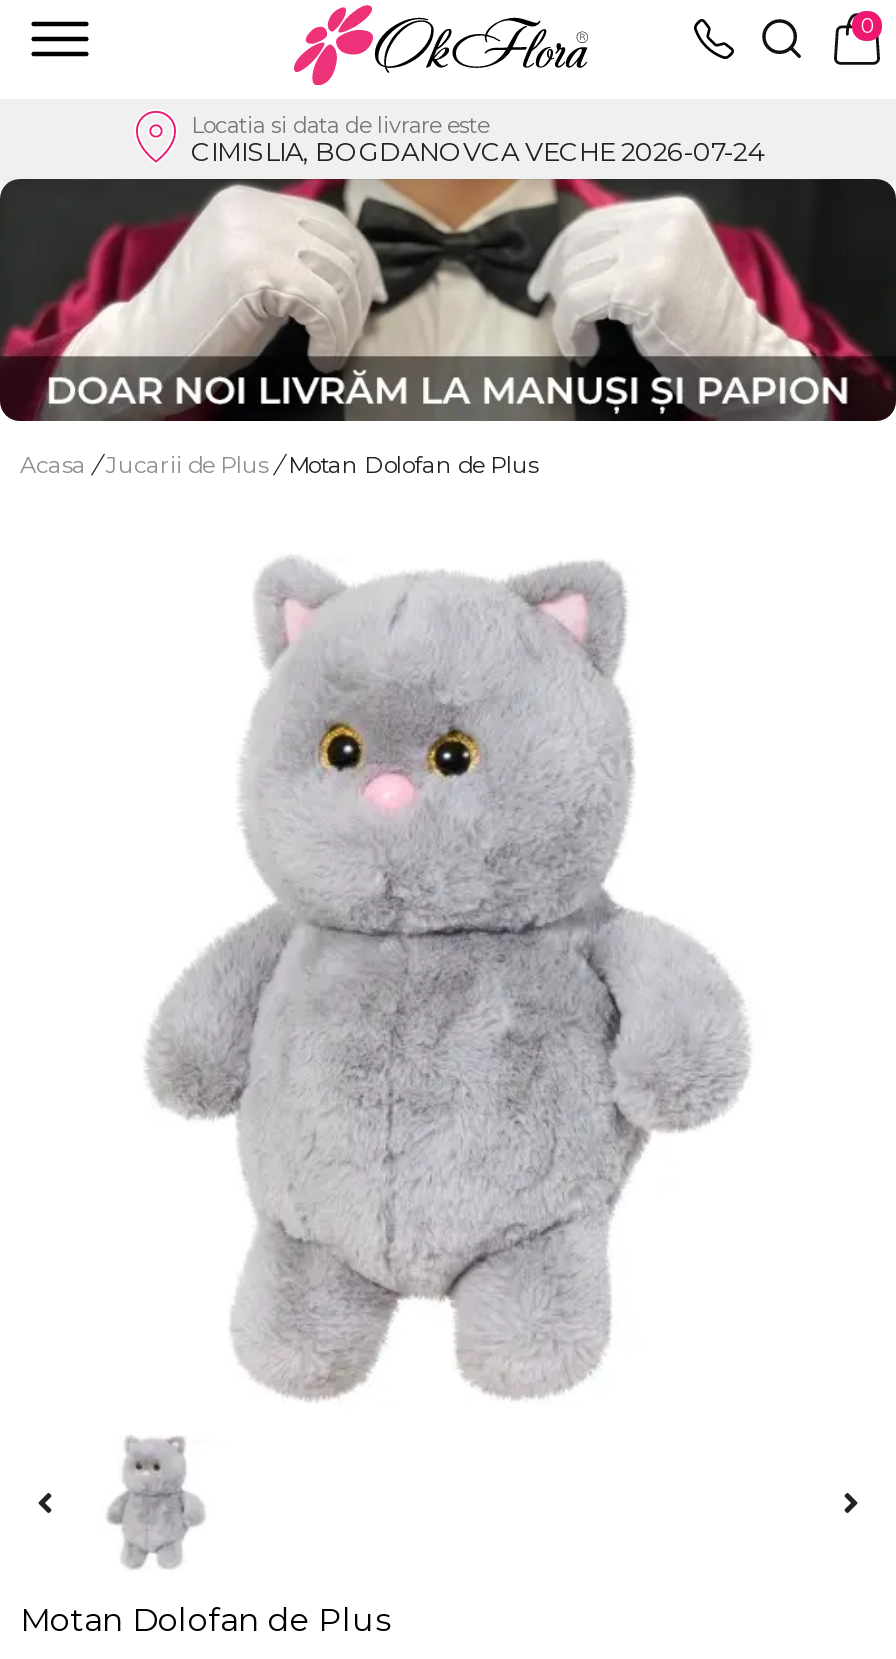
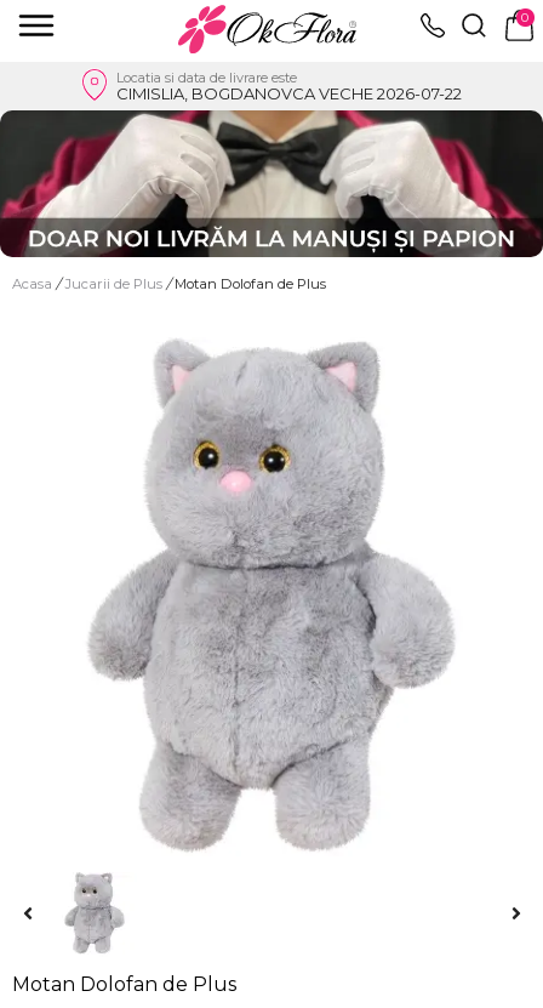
- CIMISLIA, BOGDANOVCA VECHE 2026-07-24
+ CIMISLIA, BOGDANOVCA VECHE 2026-07-22
